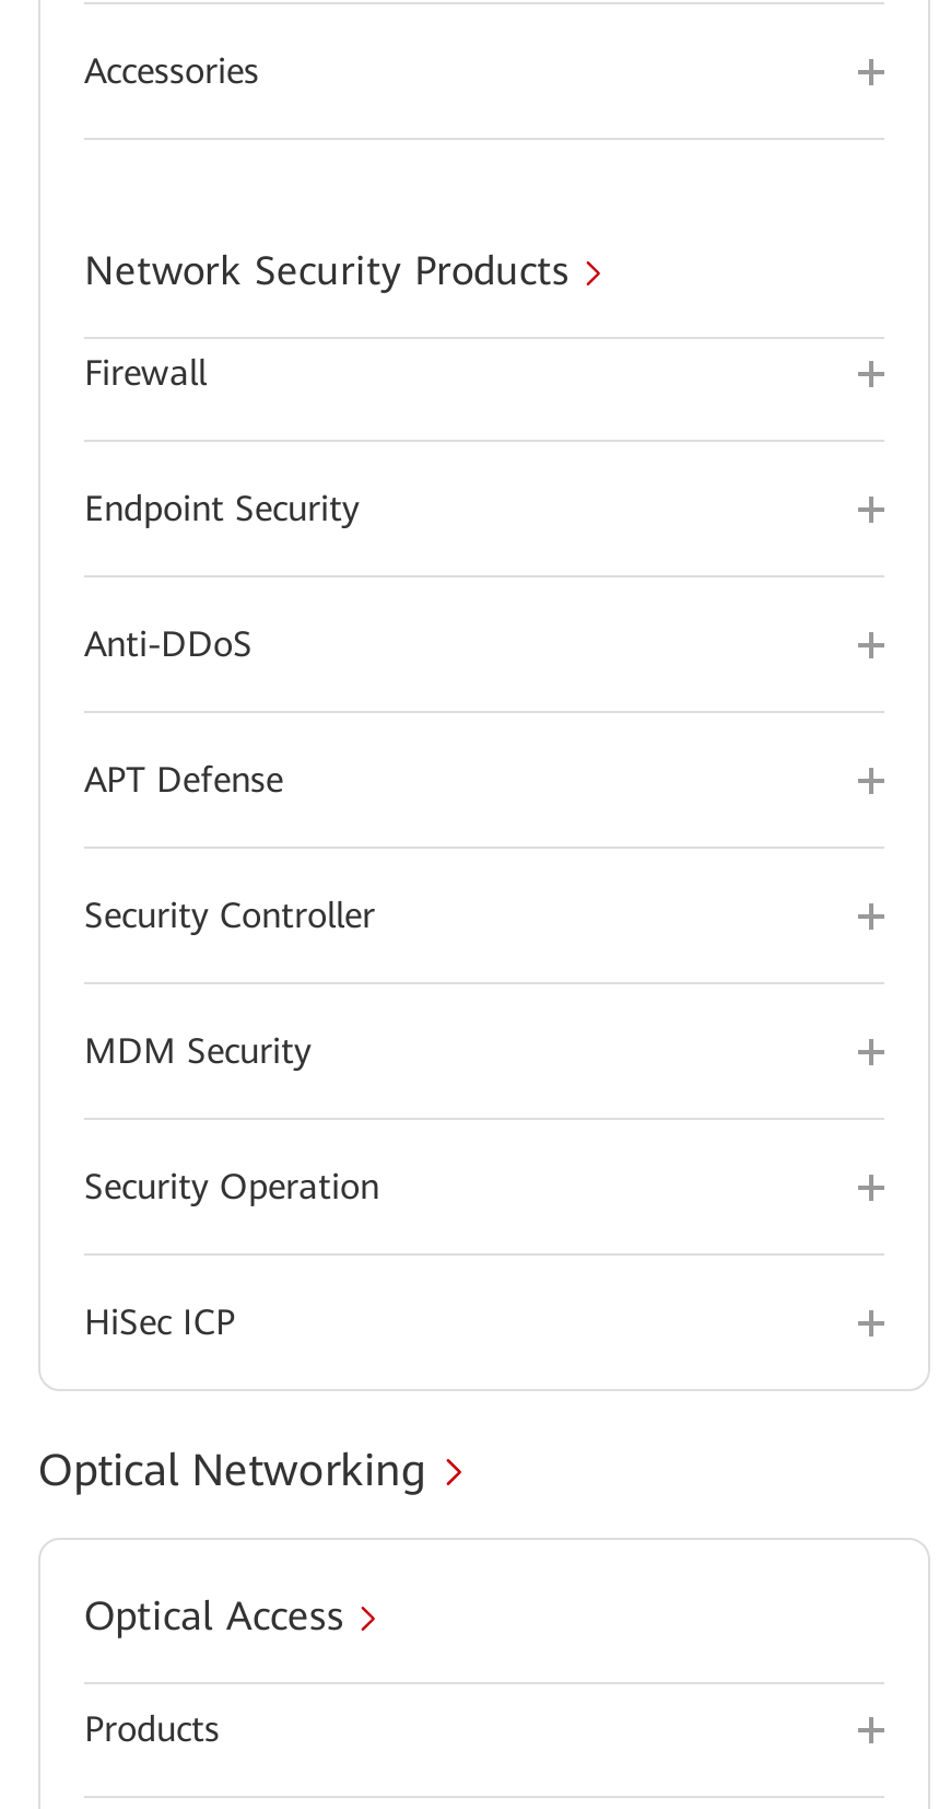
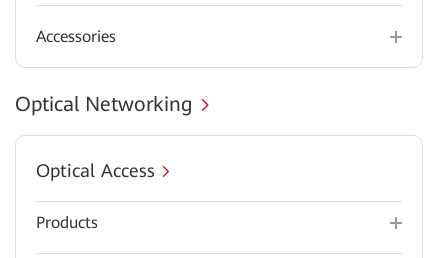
- Network Security Products
- Firewall
- Endpoint Security
- Anti-DDoS
- APT Defense
- Security Controller
- MDM Security
- Security Operation
- HiSec ICP
